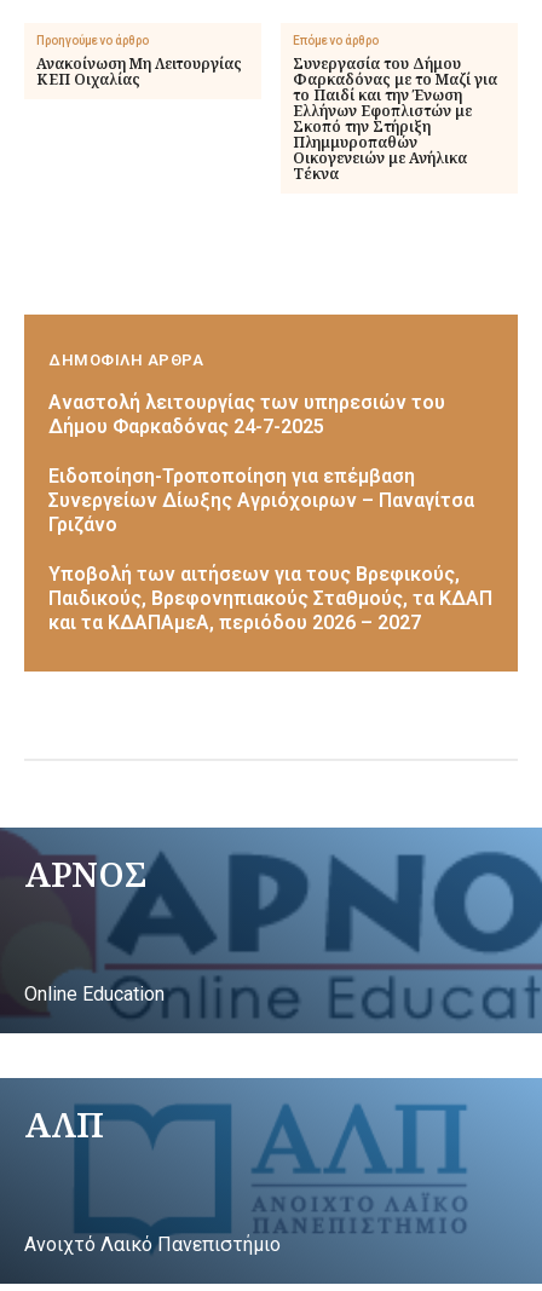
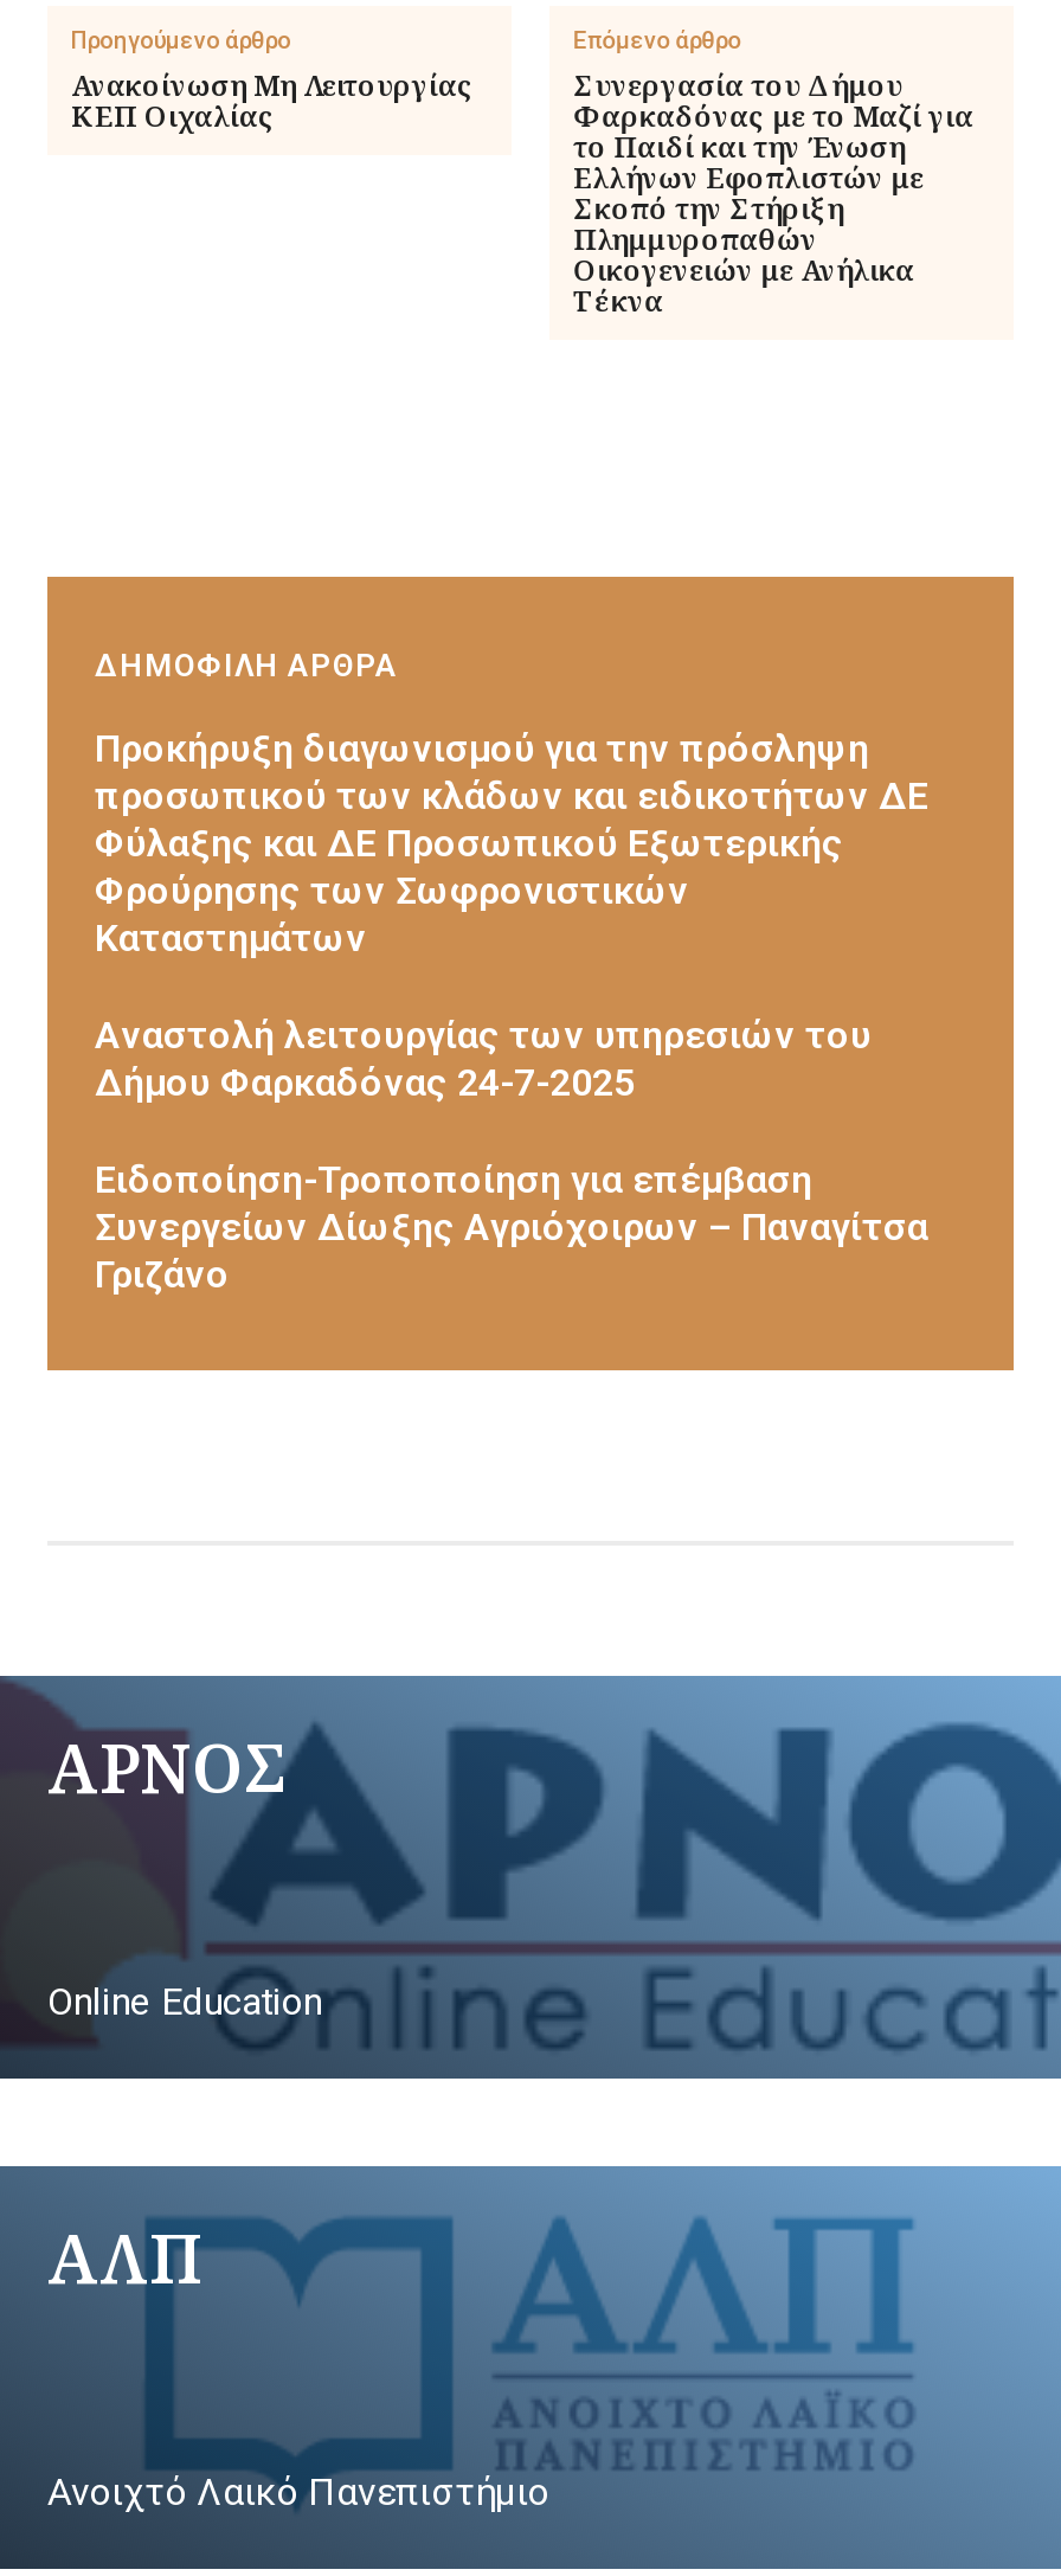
+ Προκήρυξη διαγωνισμού για την πρόσληψη
+ προσωπικού των κλάδων και ειδικοτήτων ΔΕ
+ Φύλαξης και ΔΕ Προσωπικού Εξωτερικής
+ Φρούρησης των Σωφρονιστικών
+ Καταστημάτων

moved down: Αναστολή λειτουργίας των υπηρεσιών του | Δήμου Φαρκαδόνας 24-7-2025 | Ειδοποίηση-Τροποποίηση για επέμβαση | Συνεργείων Δίωξης Αγριόχοιρων – Παναγίτσα | Γριζάνο

- Υποβολή των αιτήσεων για τους Βρεφικούς,
- Παιδικούς, Βρεφονηπιακούς Σταθμούς, τα ΚΔΑΠ
- και τα ΚΔΑΠΑμεΑ, περιόδου 2026 – 2027
